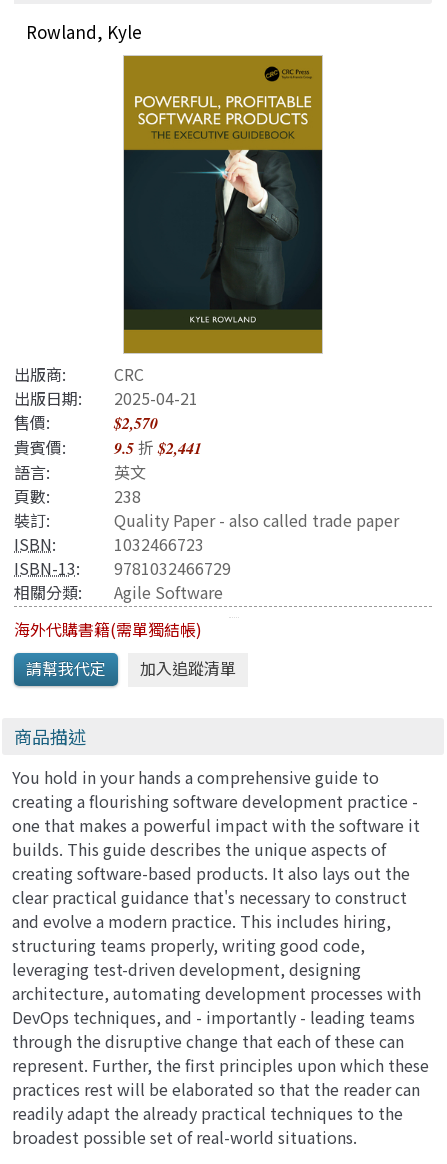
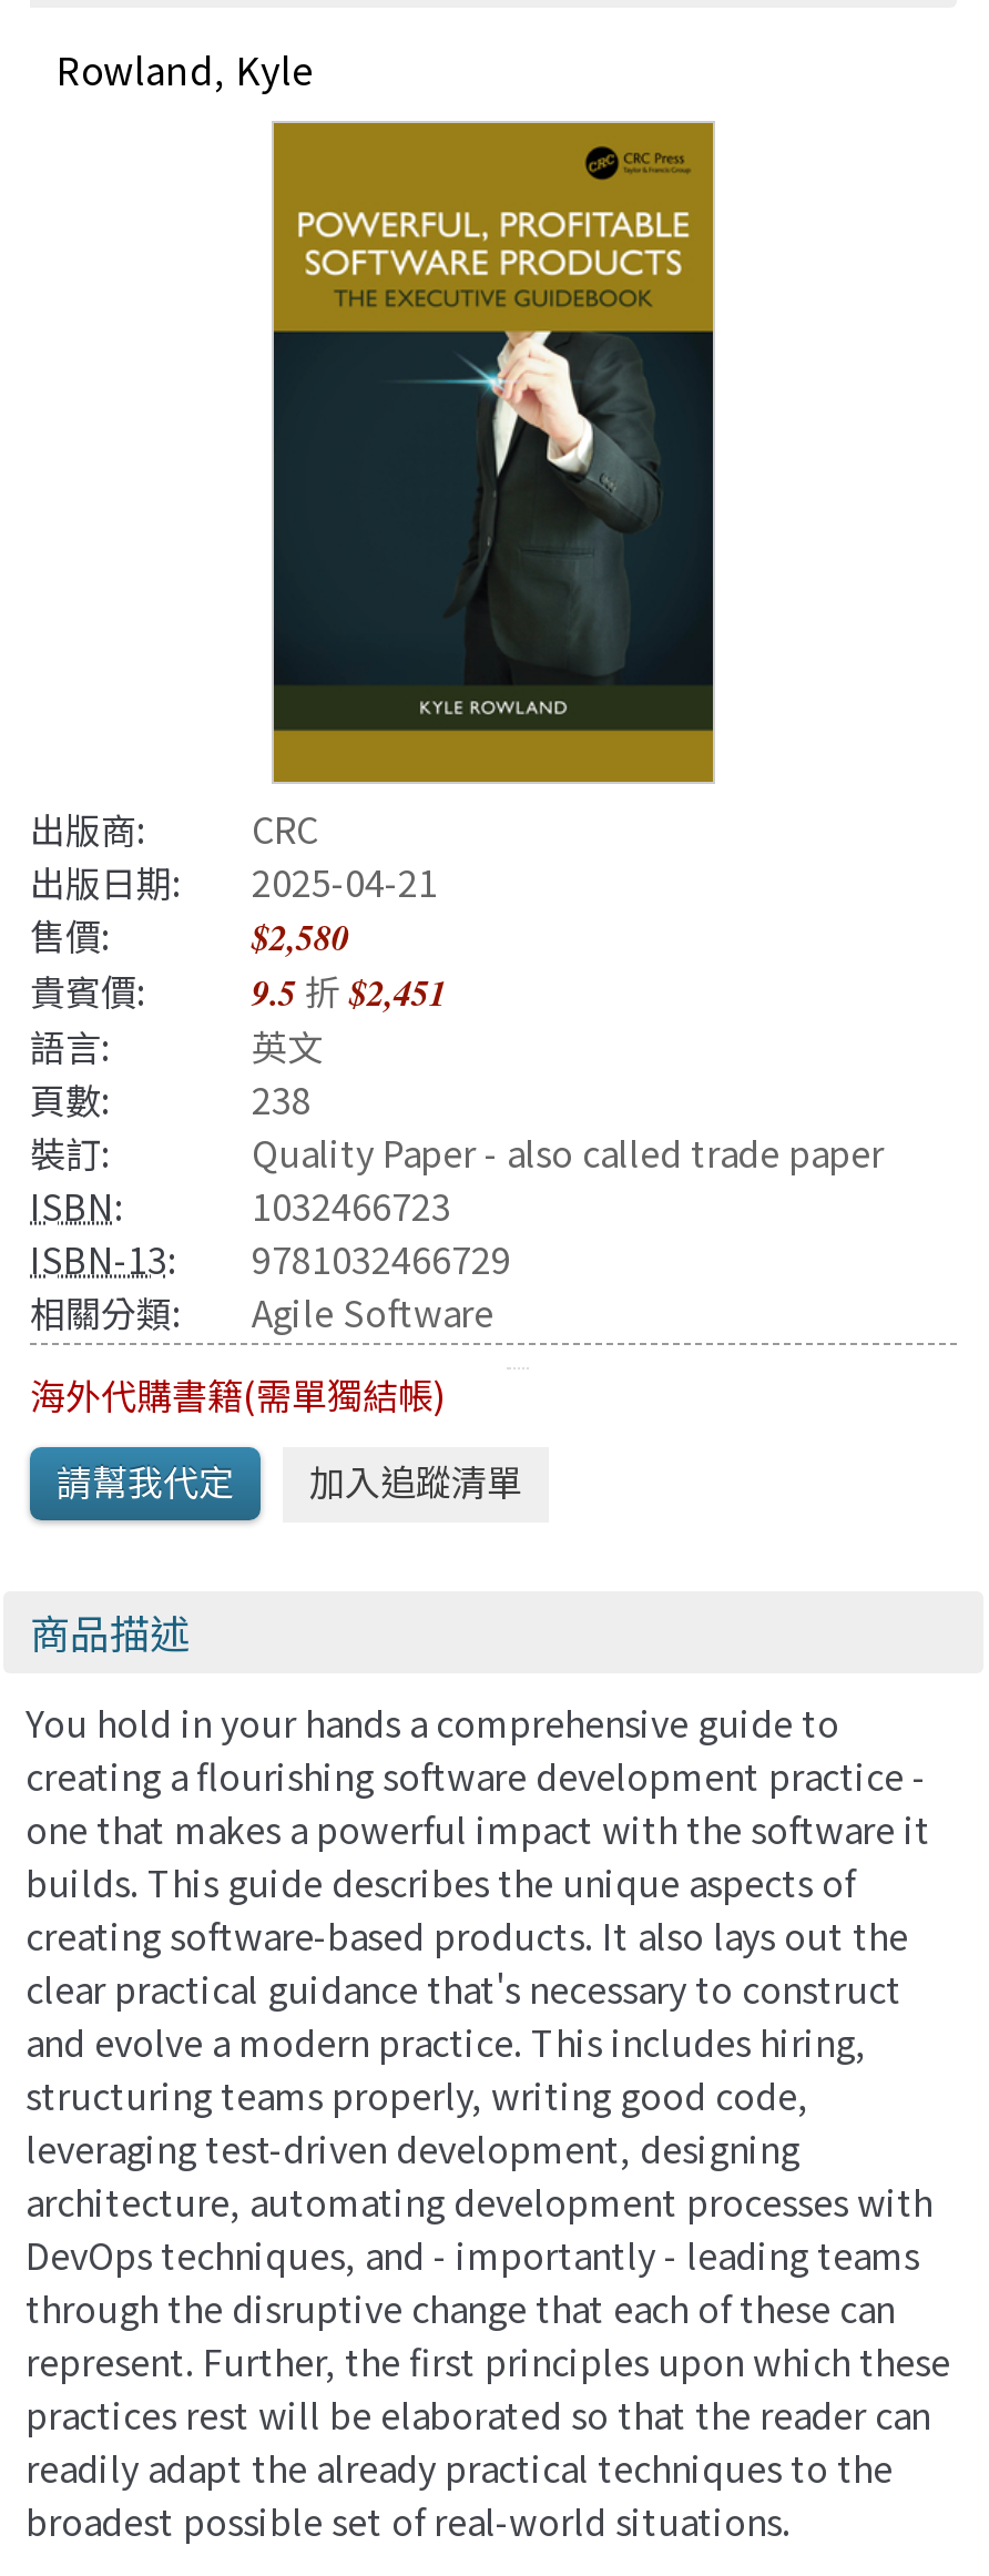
- $2,570
+ $2,580

- 貴賓價: 9.5折$2,441
+ 貴賓價: 9.5折$2,451
